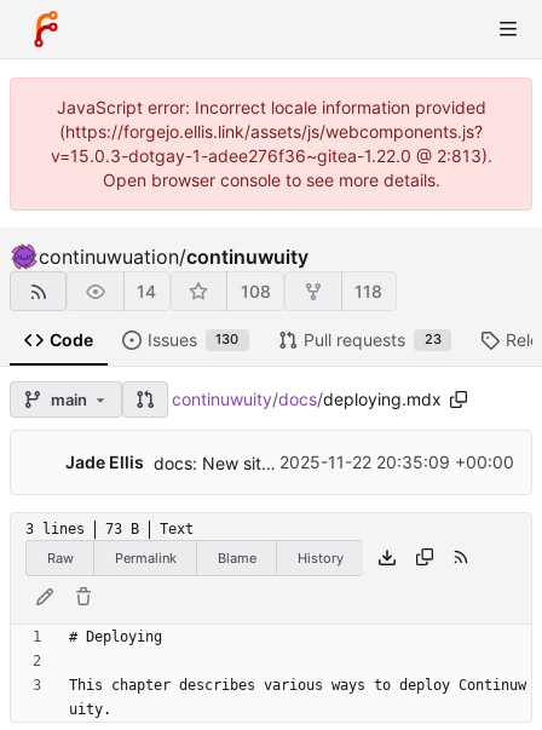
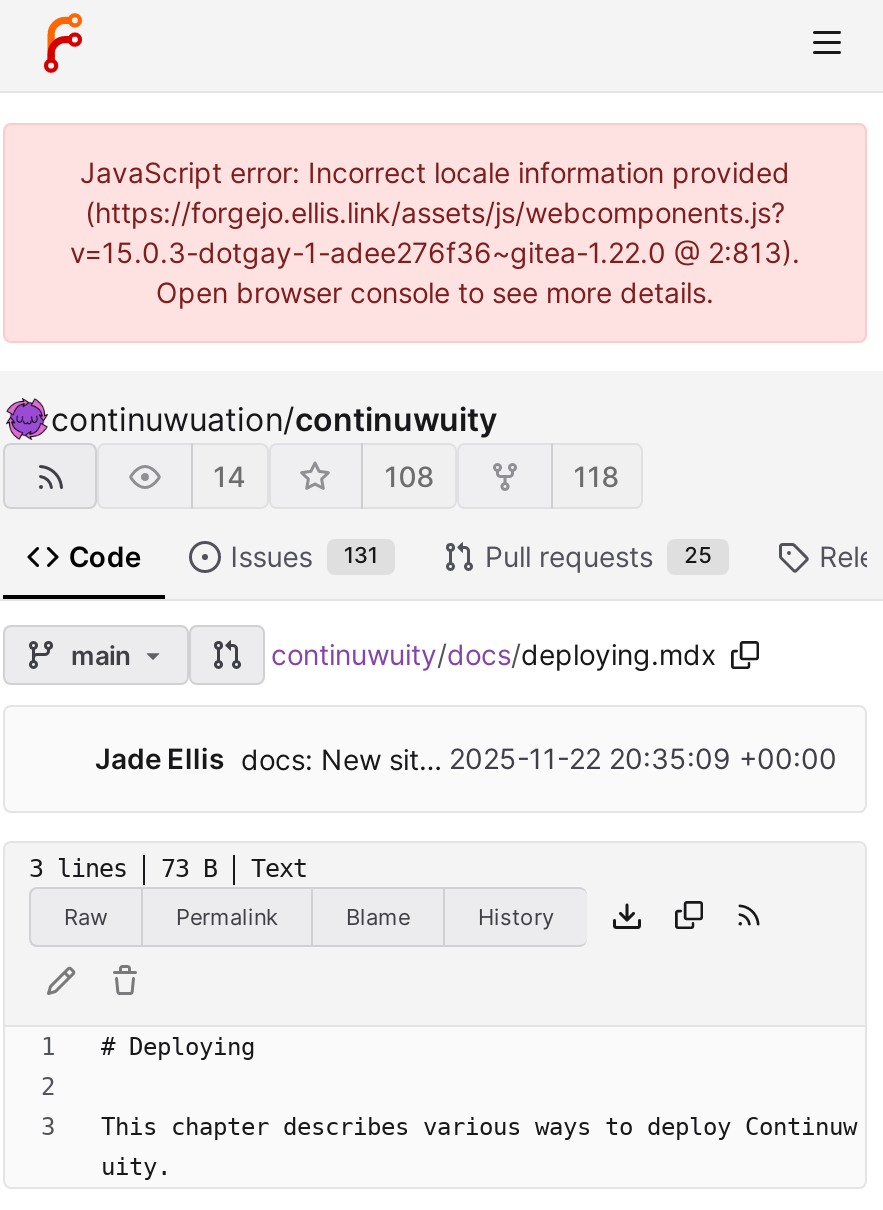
- Issues 130
+ Issues 131

- Pull requests 23
+ Pull requests 25
